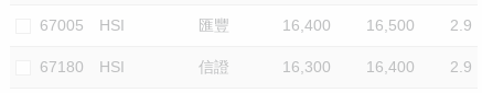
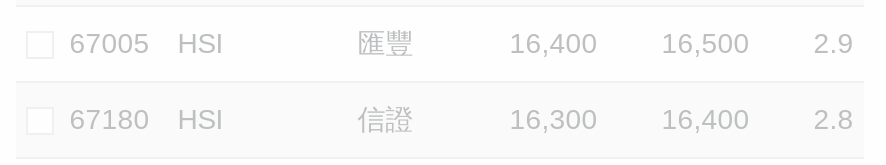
- 16,300 16,400 2.9
+ 16,300 16,400 2.8
